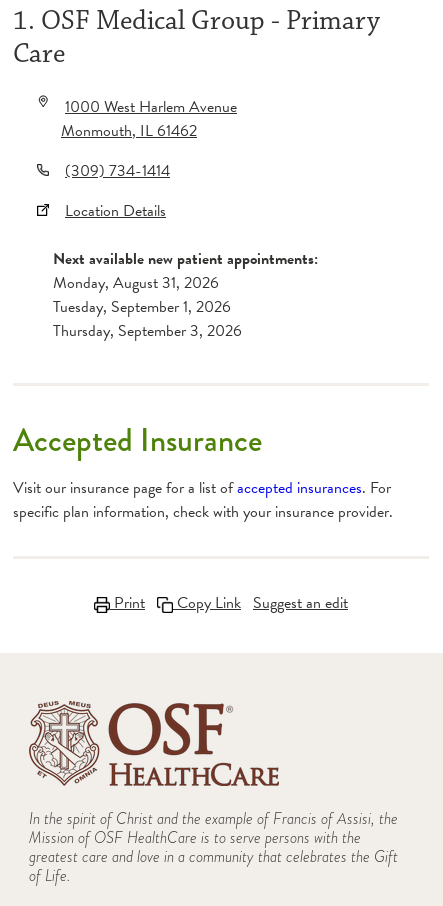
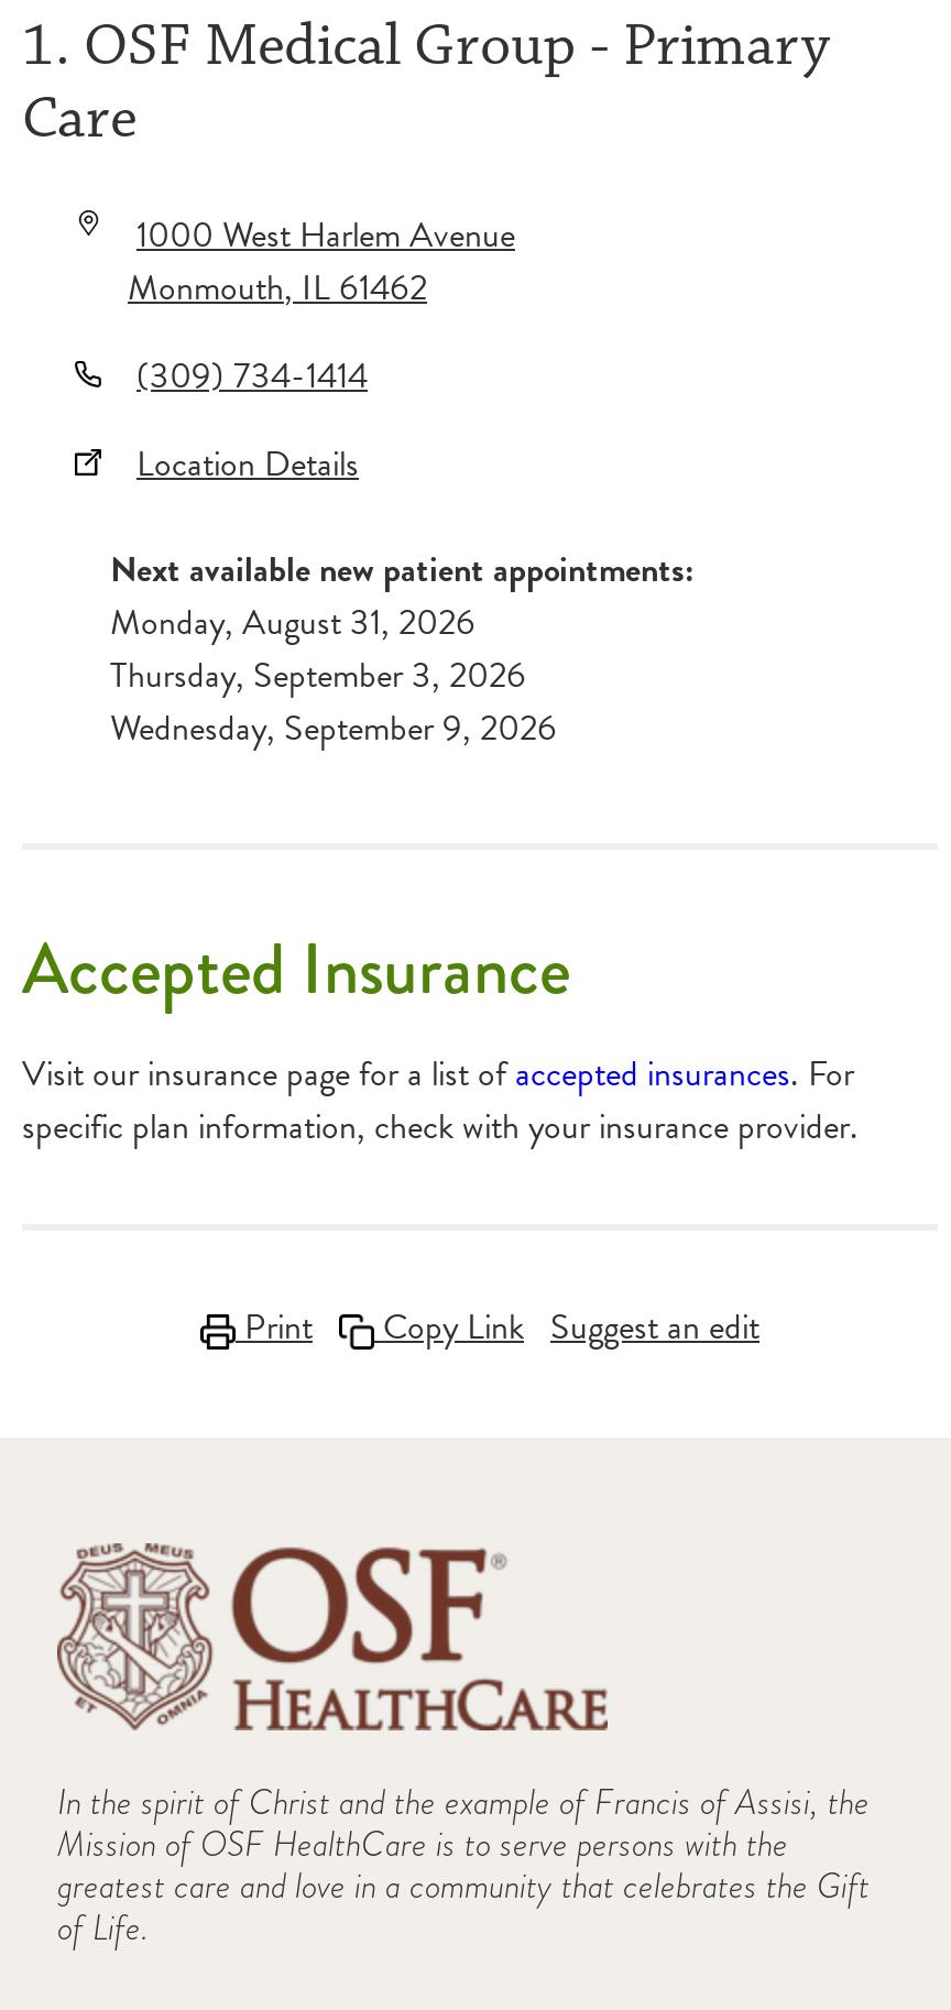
- Tuesday, September 1, 2026

moved up: Thursday, September 3, 2026

+ Wednesday, September 9, 2026
